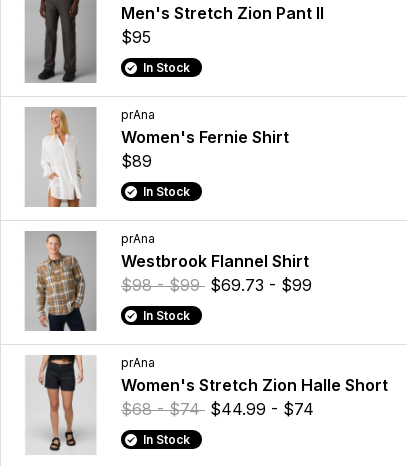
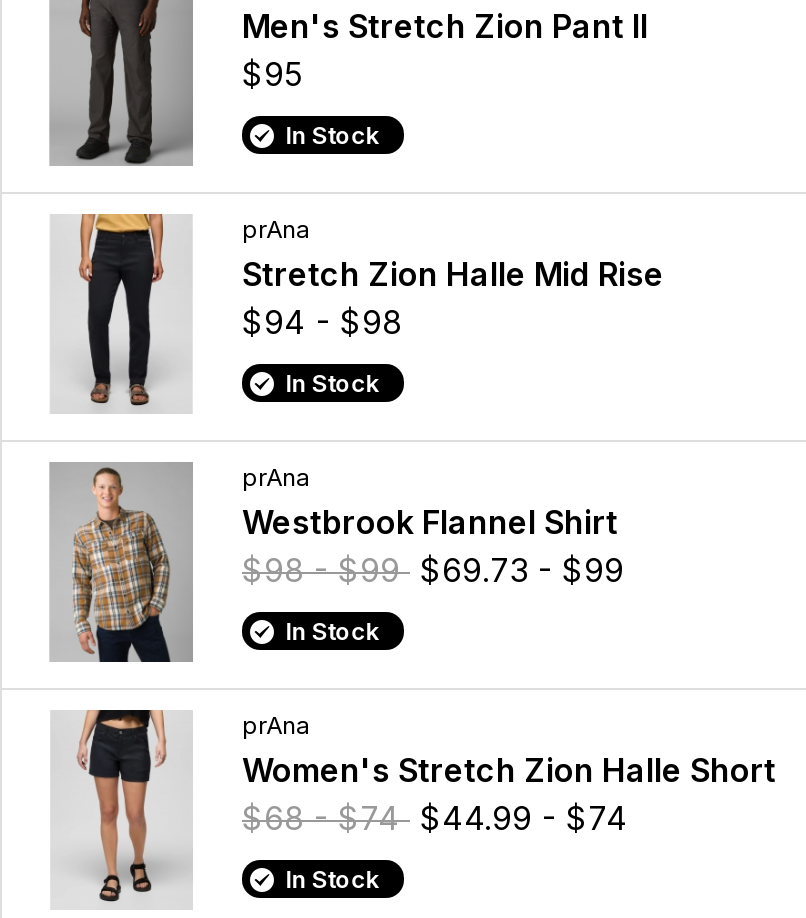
- [image]
- Women's Fernie Shirt
- $89
+ [image]
+ Stretch Zion Halle Mid Rise
+ $94 - $98
